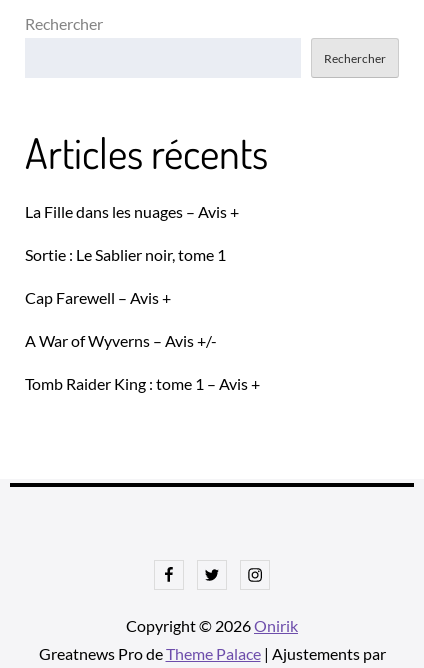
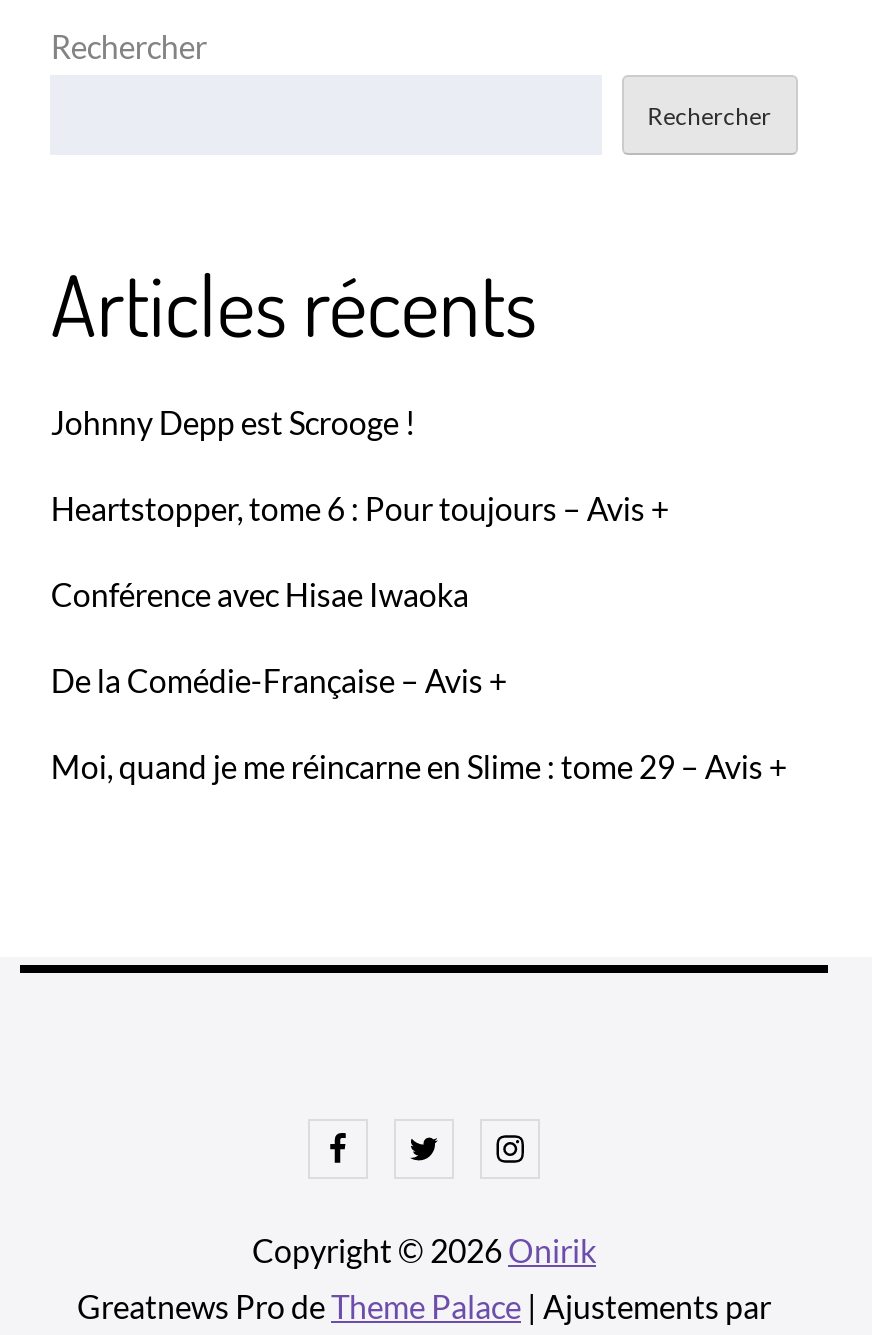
- La Fille dans les nuages – Avis +
+ Johnny Depp est Scrooge !

- Sortie : Le Sablier noir, tome 1
+ Heartstopper, tome 6 : Pour toujours – Avis +

- Cap Farewell – Avis +
+ Conférence avec Hisae Iwaoka

- A War of Wyverns – Avis +/-
+ De la Comédie-Française – Avis +

- Tomb Raider King : tome 1 – Avis +
+ Moi, quand je me réincarne en Slime : tome 29 – Avis +
